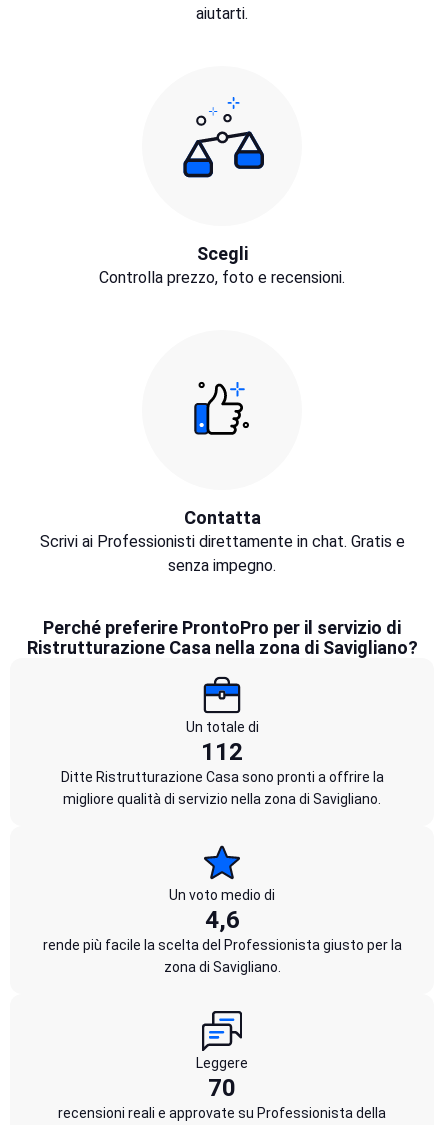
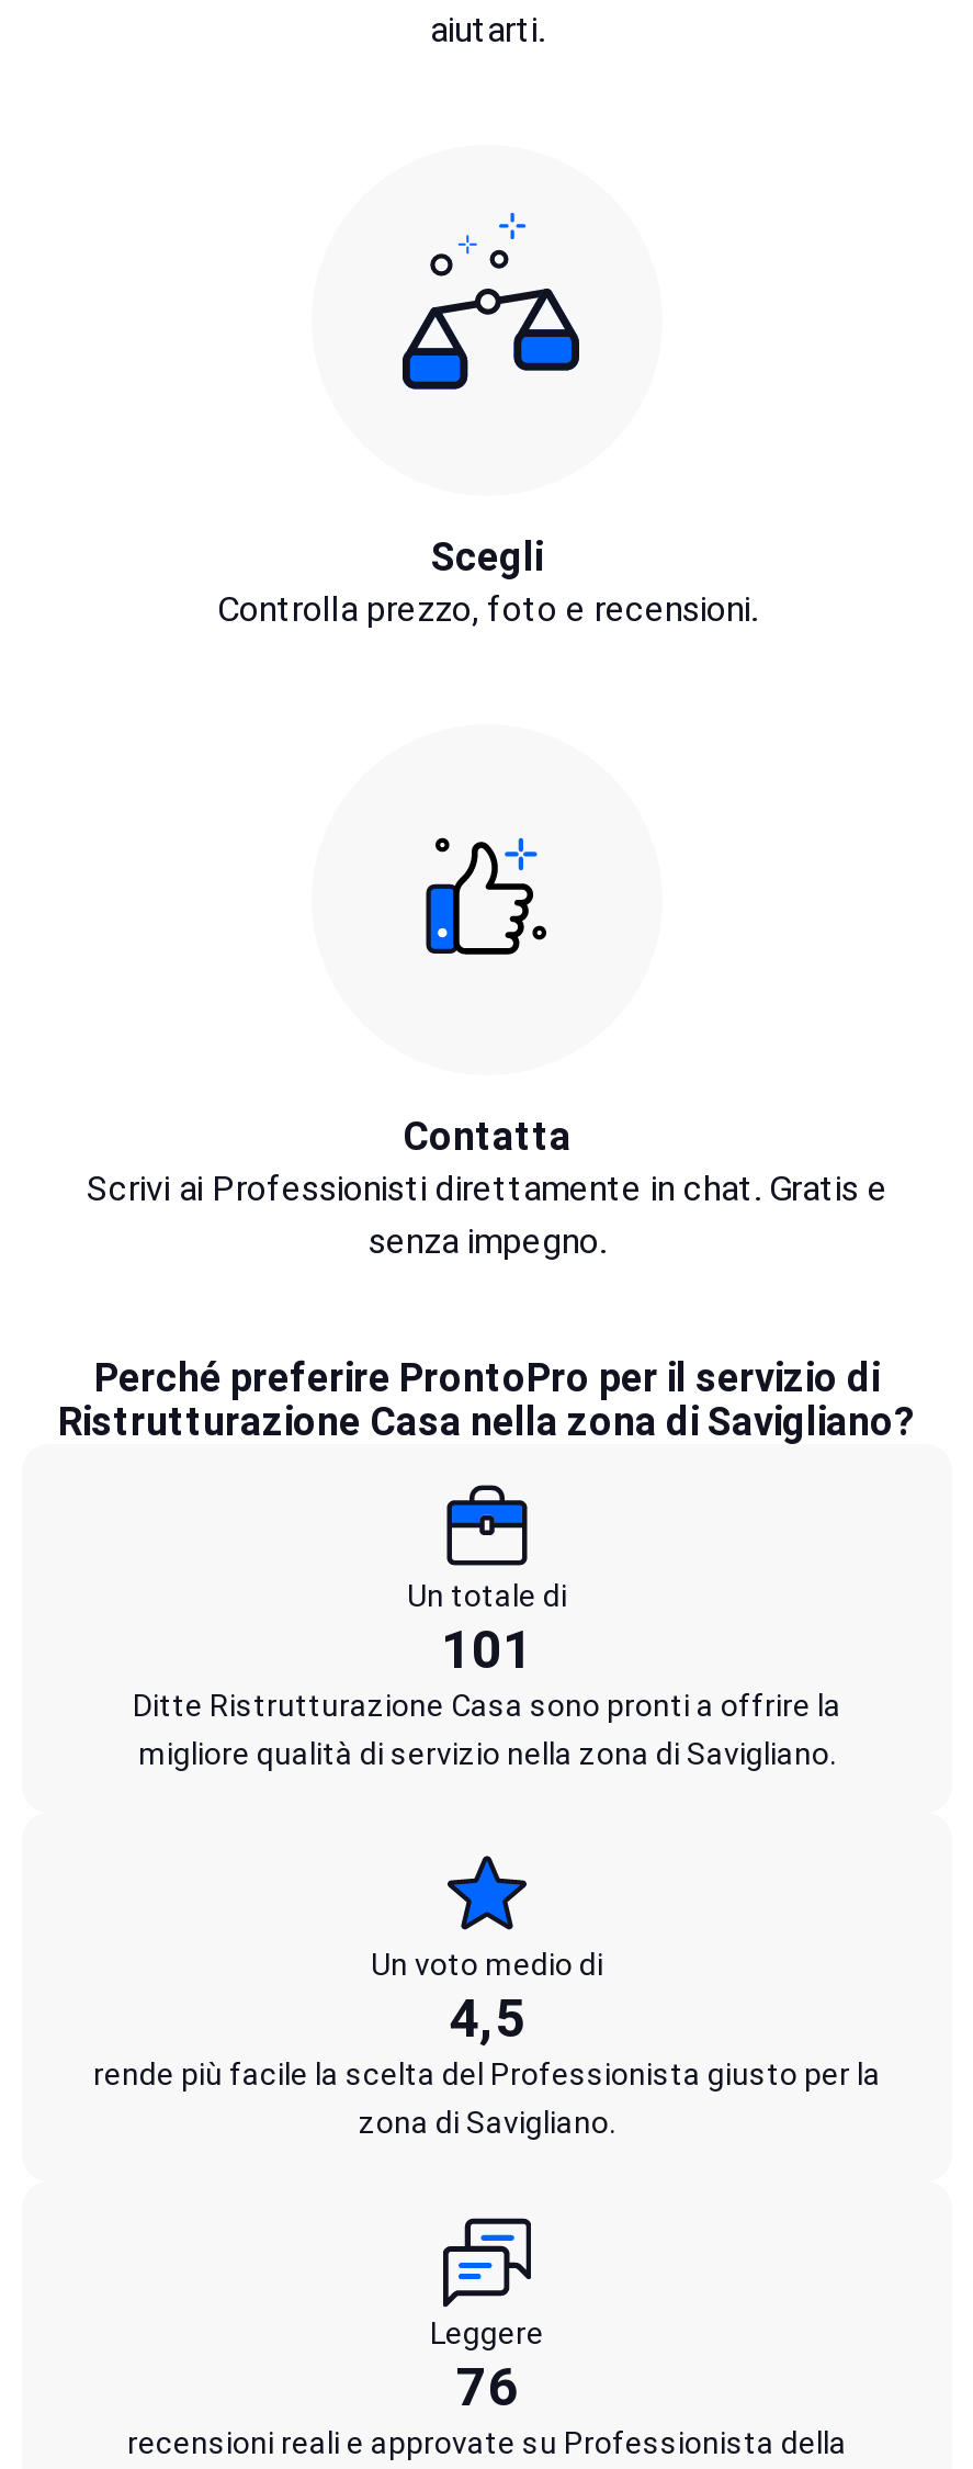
- 112
+ 101

- 4,6
+ 4,5

- 70
+ 76
